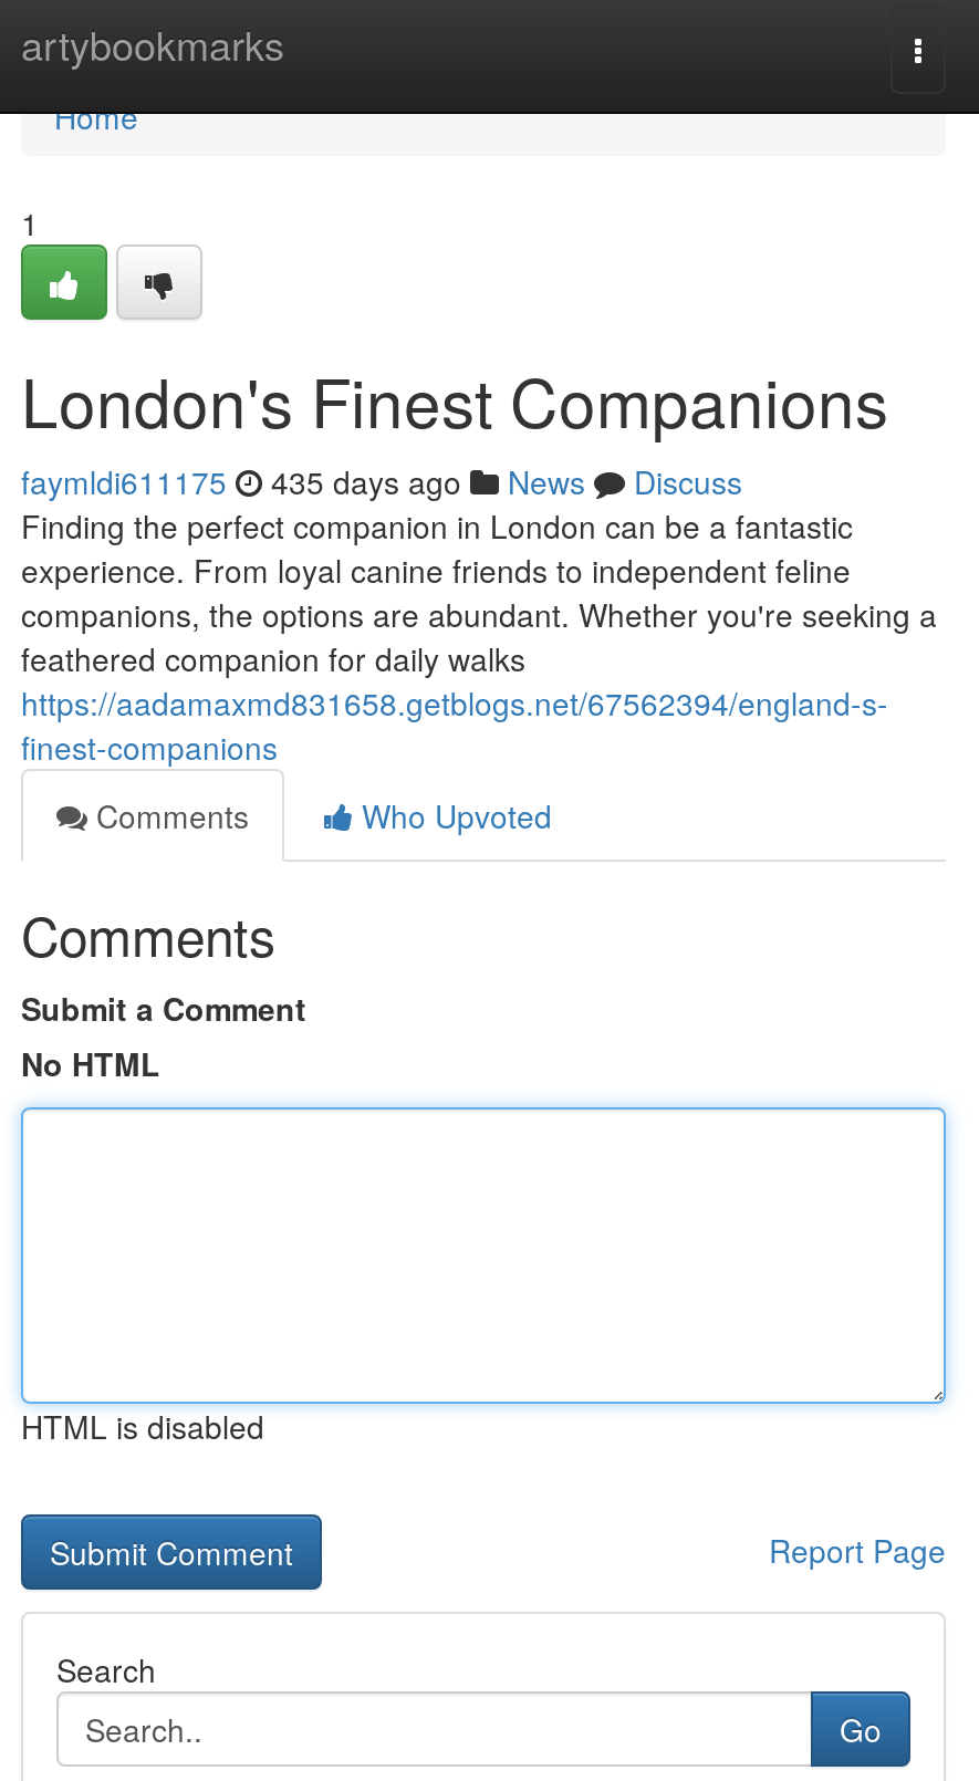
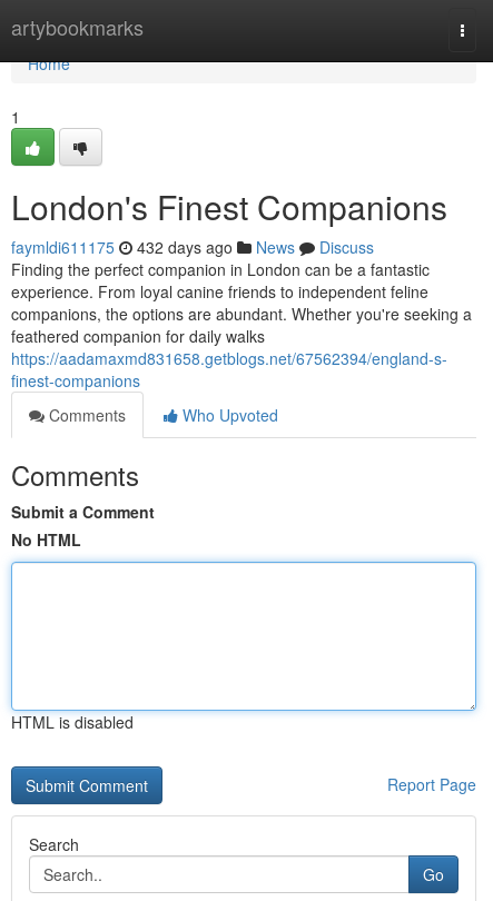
- faymldi611175 435 days ago News Discuss
+ faymldi611175 432 days ago News Discuss
